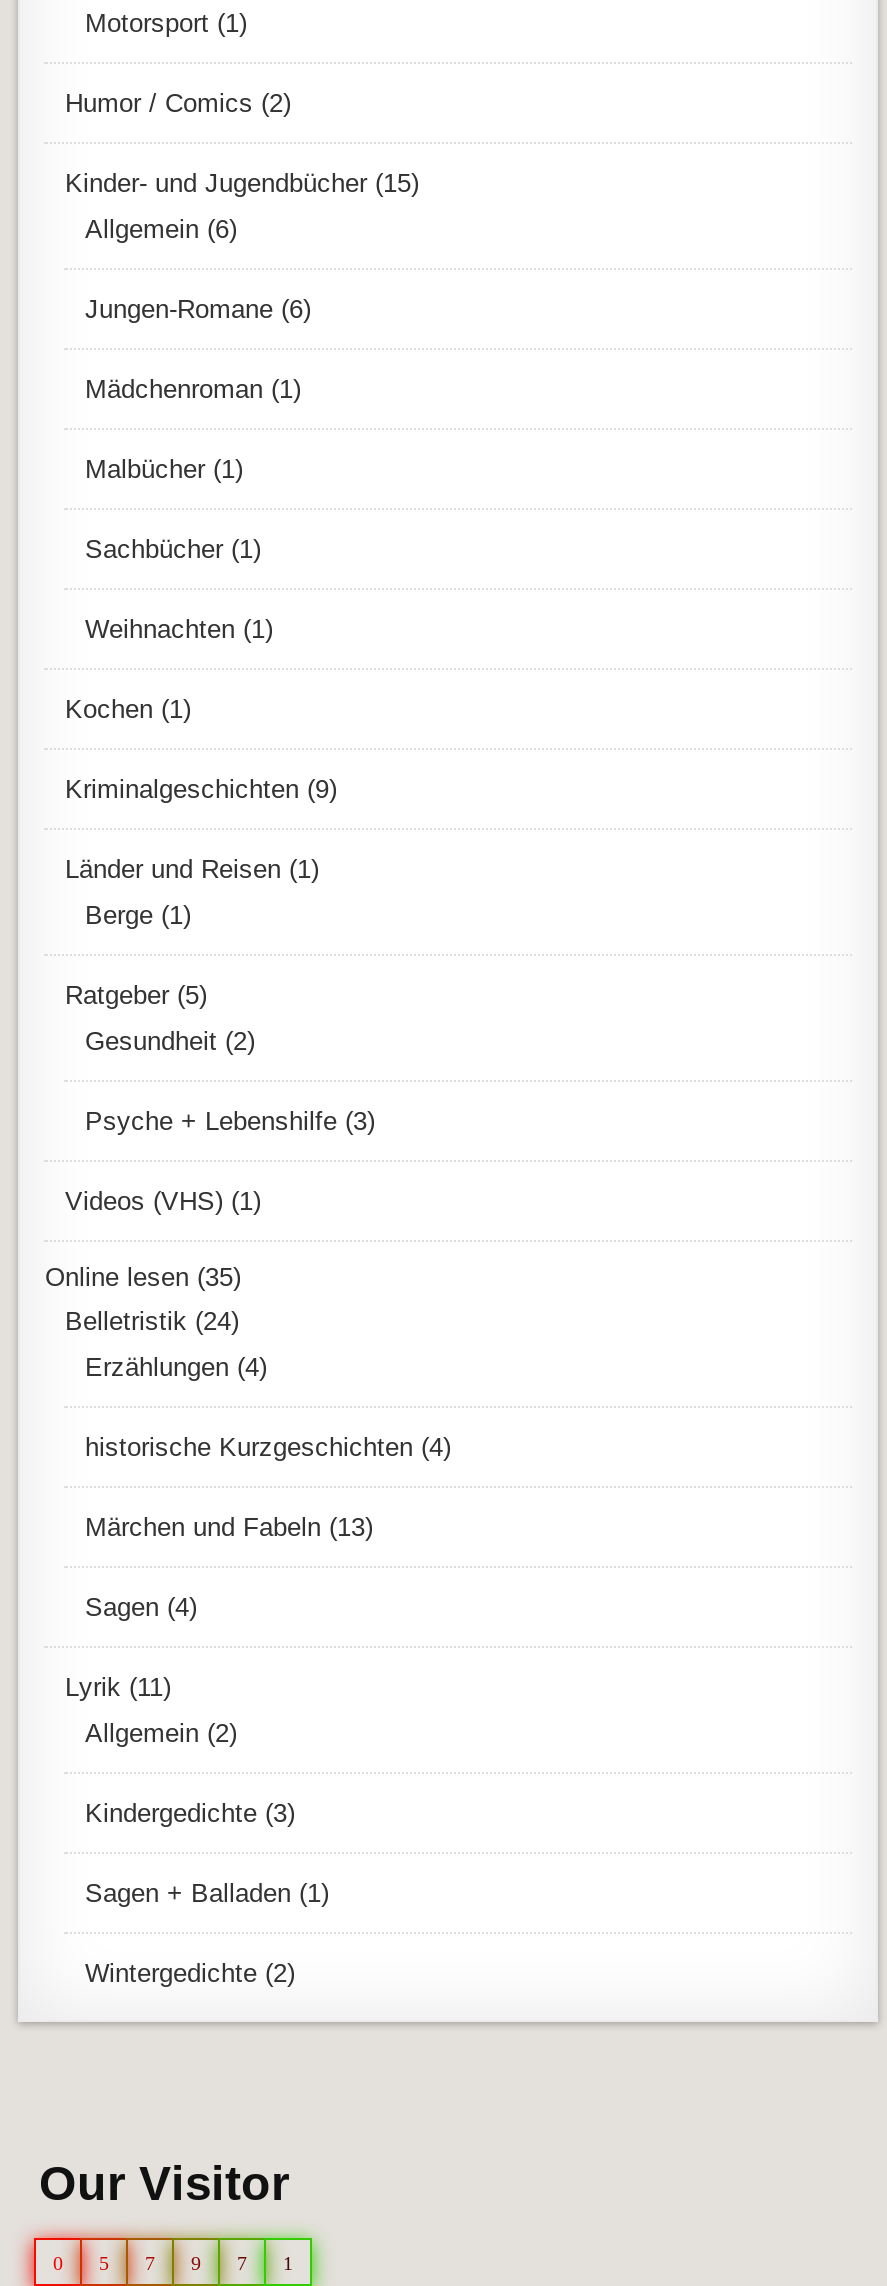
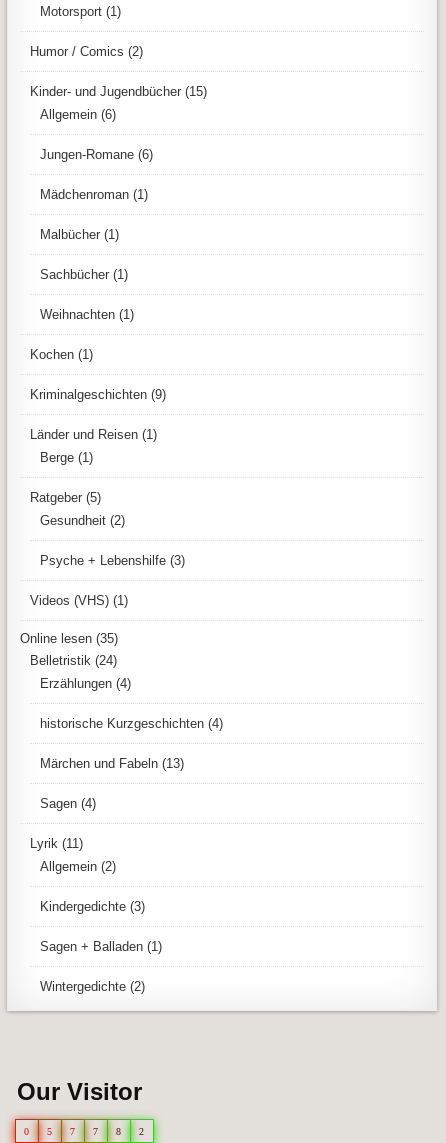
- 9

- 1
+ 8
+ 2
